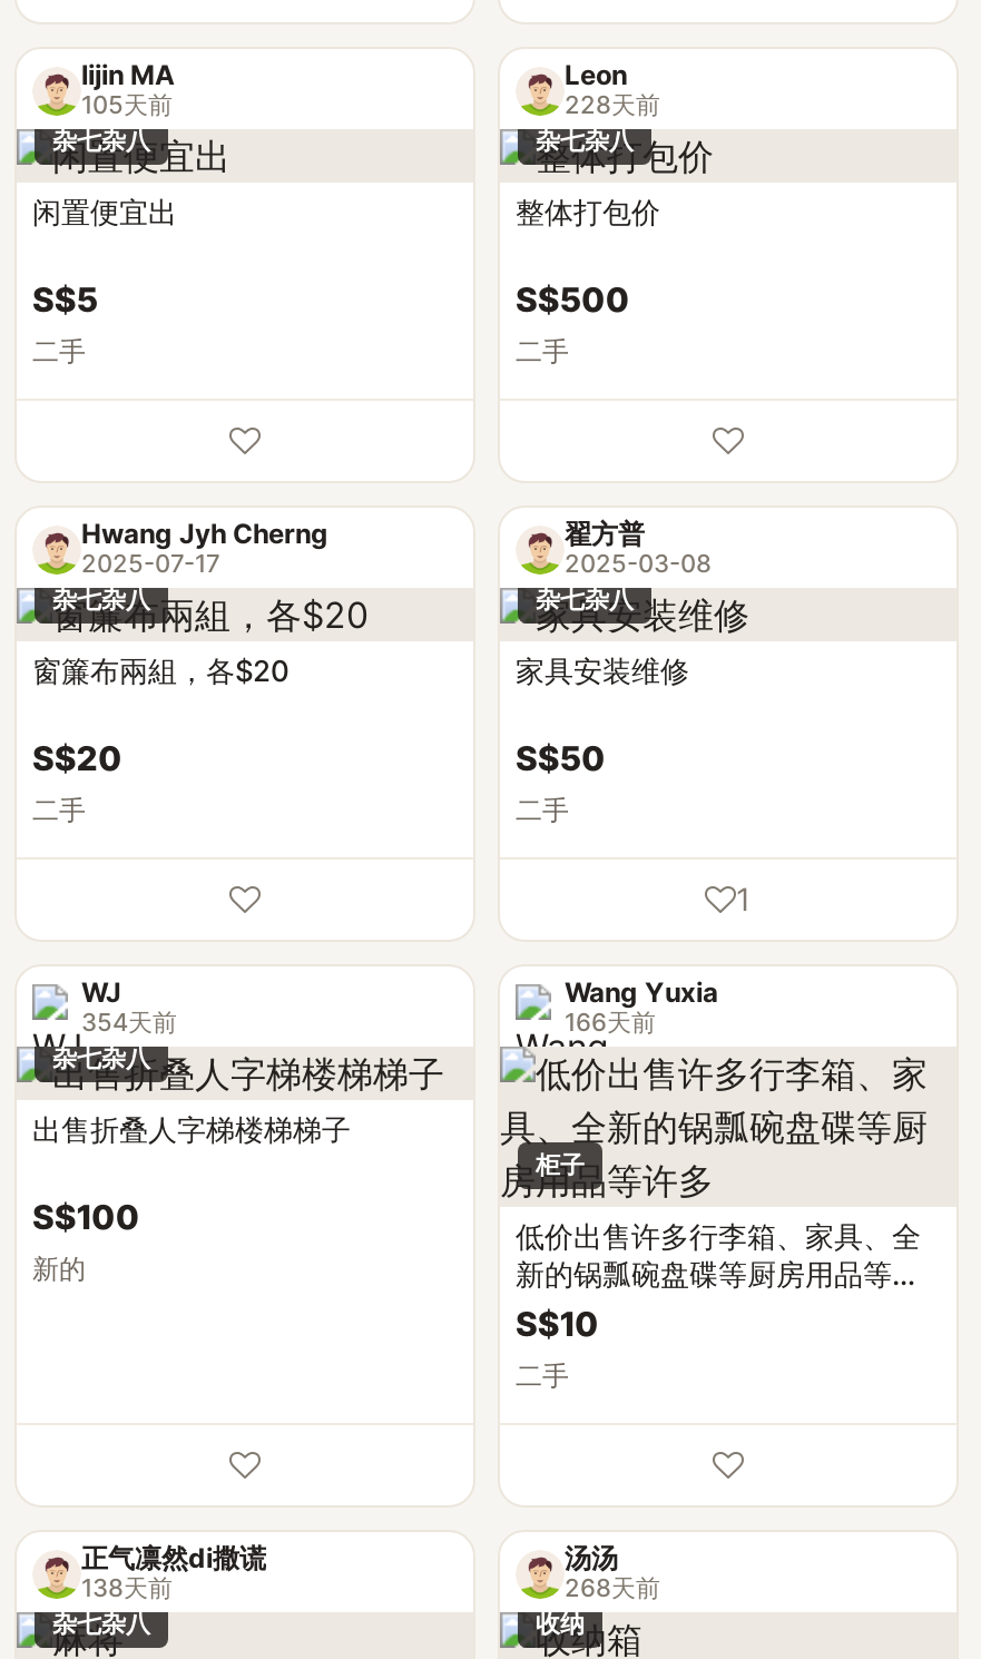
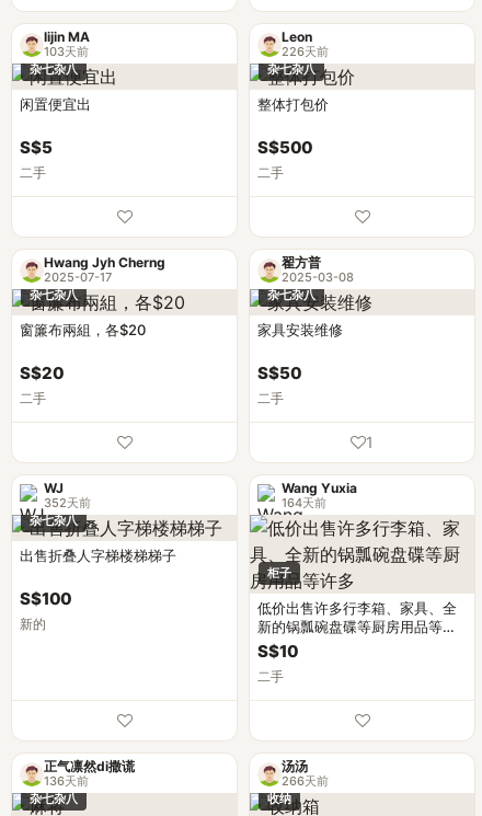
- 105天前
+ 103天前

- 228天前
+ 226天前

- 354天前
+ 352天前

- 166天前
+ 164天前

- 138天前
+ 136天前

- 268天前
+ 266天前
